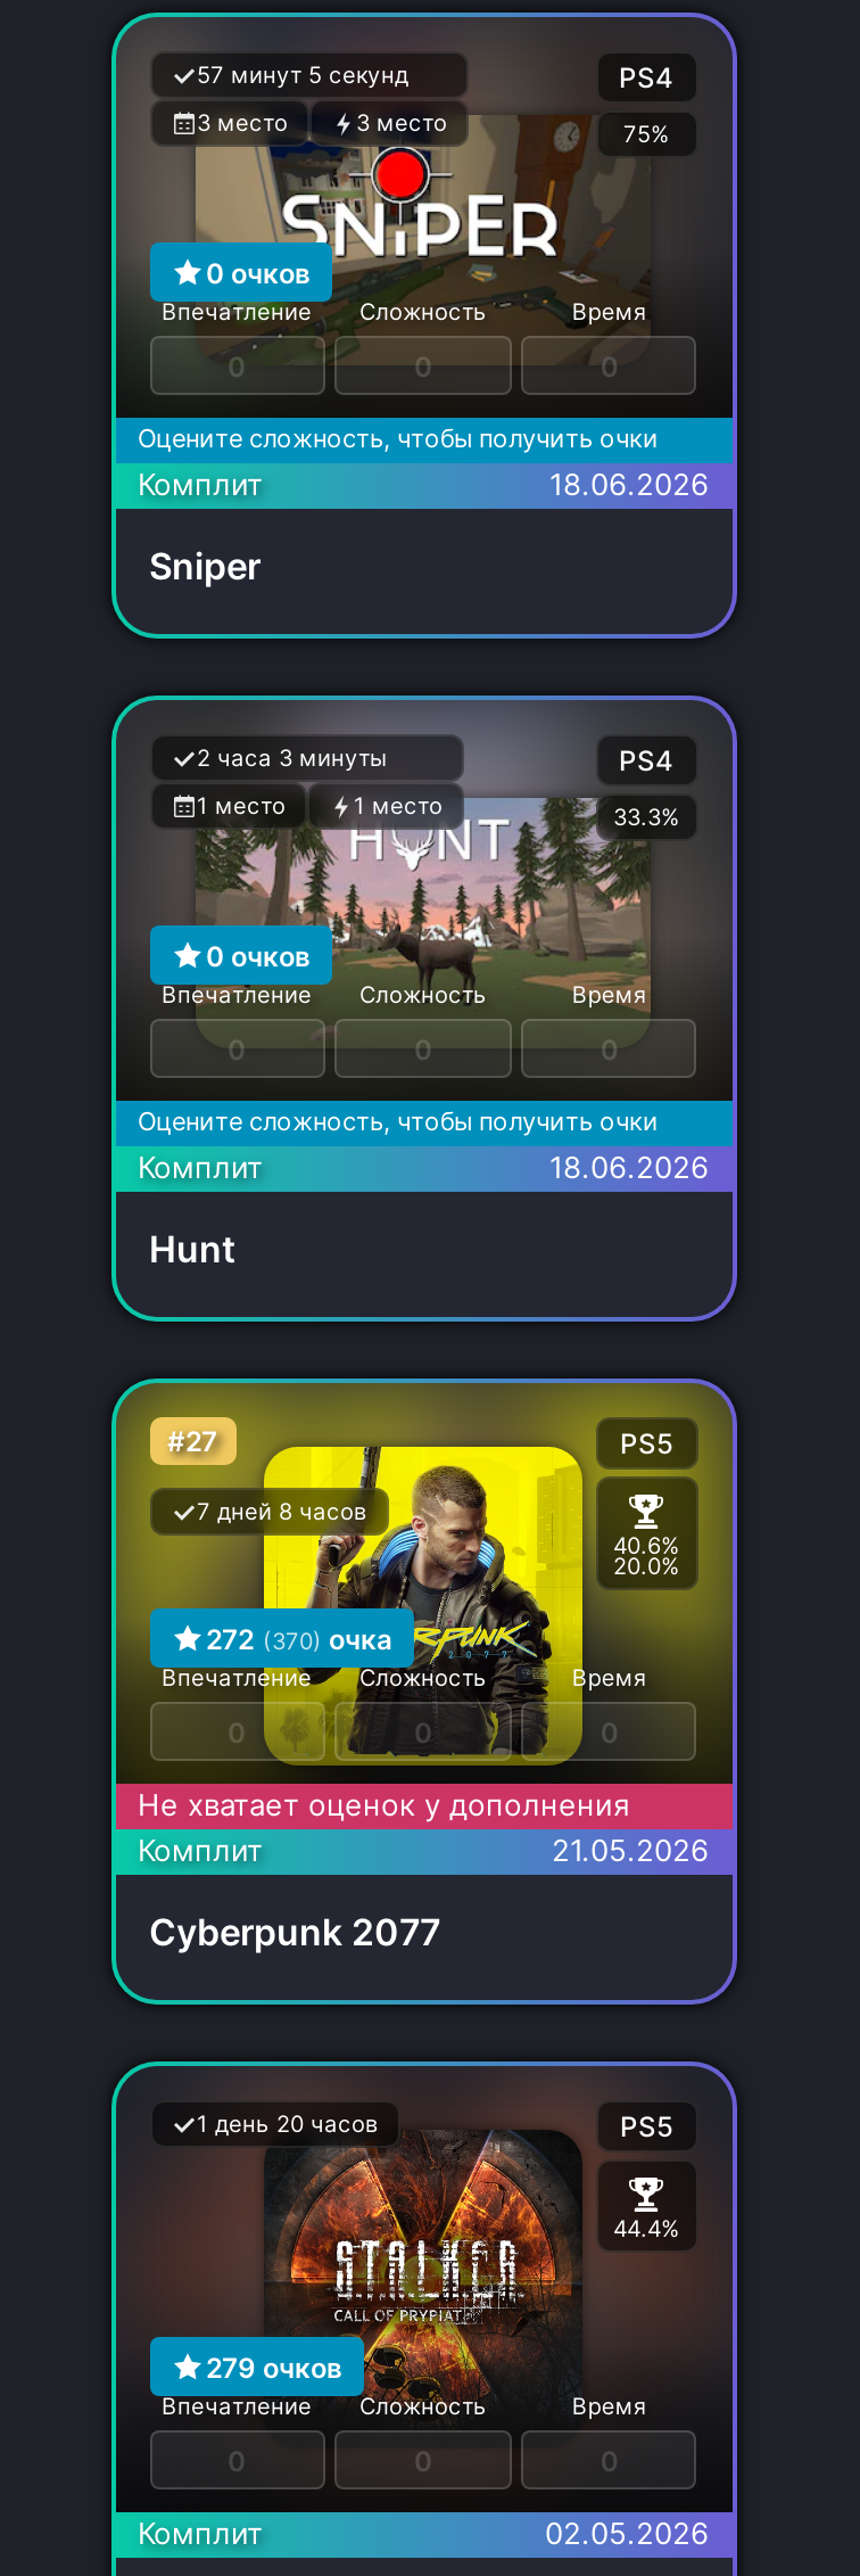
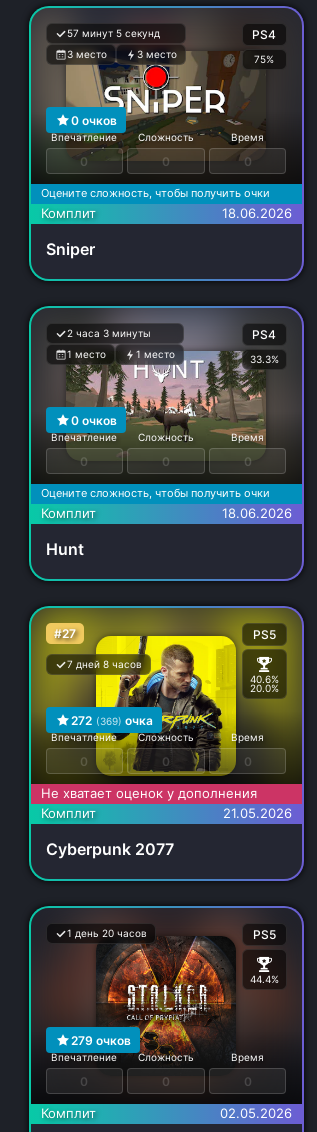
- 272 (370) очка
+ 272 (369) очка
